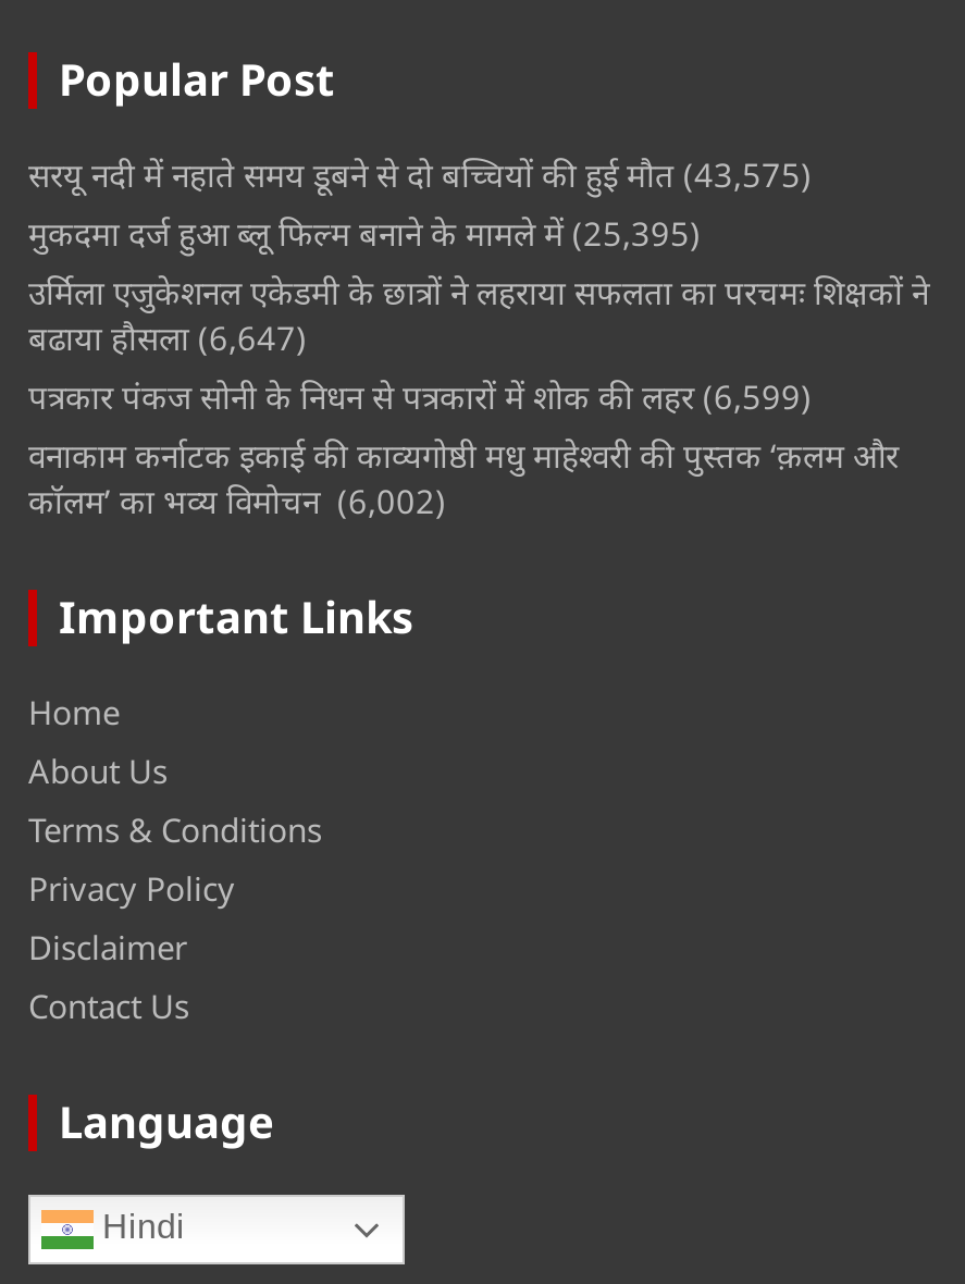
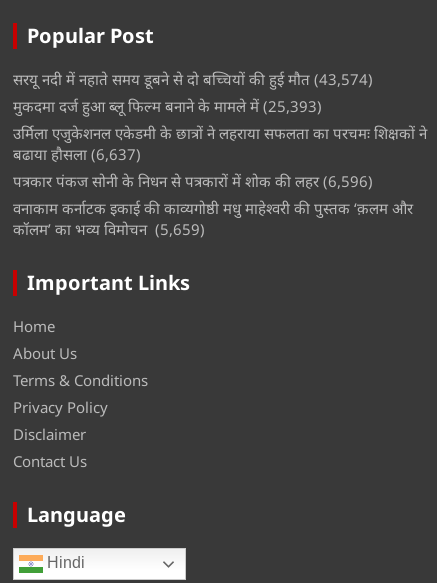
- सरयू नदी में नहाते समय डूबने से दो बच्चियों की हुई मौत (43,575)
+ सरयू नदी में नहाते समय डूबने से दो बच्चियों की हुई मौत (43,574)

- मुकदमा दर्ज हुआ ब्लू फिल्म बनाने के मामले में (25,395)
+ मुकदमा दर्ज हुआ ब्लू फिल्म बनाने के मामले में (25,393)

- बढाया हौसला (6,647)
+ बढाया हौसला (6,637)

- पत्रकार पंकज सोनी के निधन से पत्रकारों में शोक की लहर (6,599)
+ पत्रकार पंकज सोनी के निधन से पत्रकारों में शोक की लहर (6,596)

- कॉलम’ का भव्य विमोचन (6,002)
+ कॉलम’ का भव्य विमोचन (5,659)
